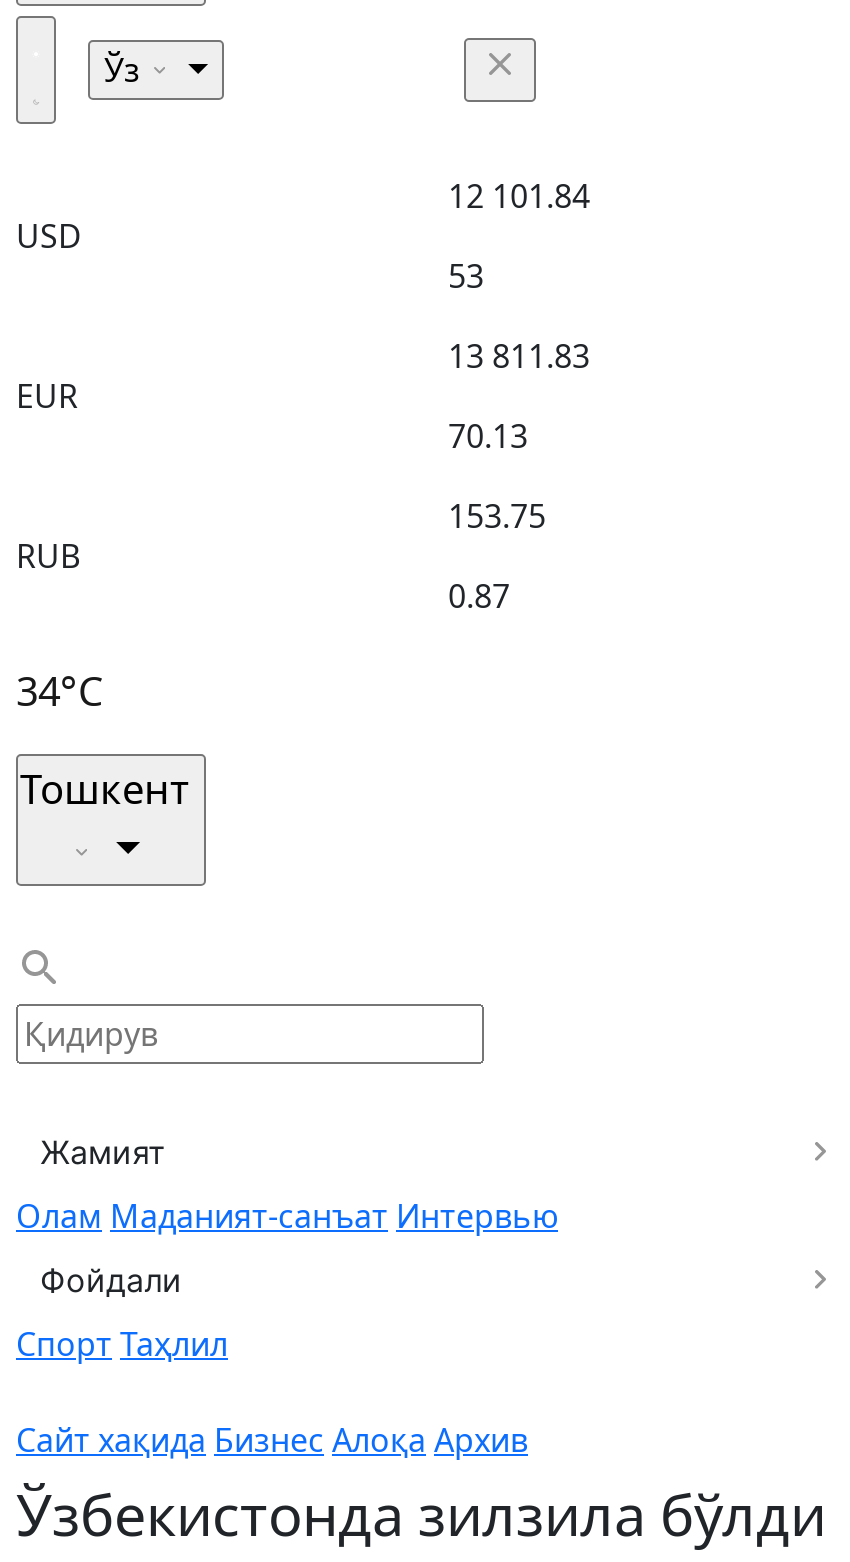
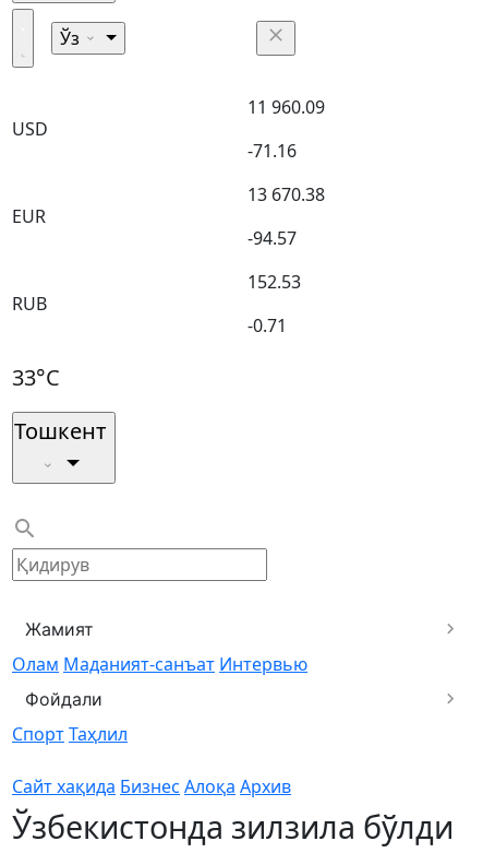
- 12 101.84
+ 11 960.09

- 53
+ -71.16

- 13 811.83
+ 13 670.38

- 70.13
+ -94.57

- 153.75
+ 152.53

- 0.87
+ -0.71

- 34°C
+ 33°C
